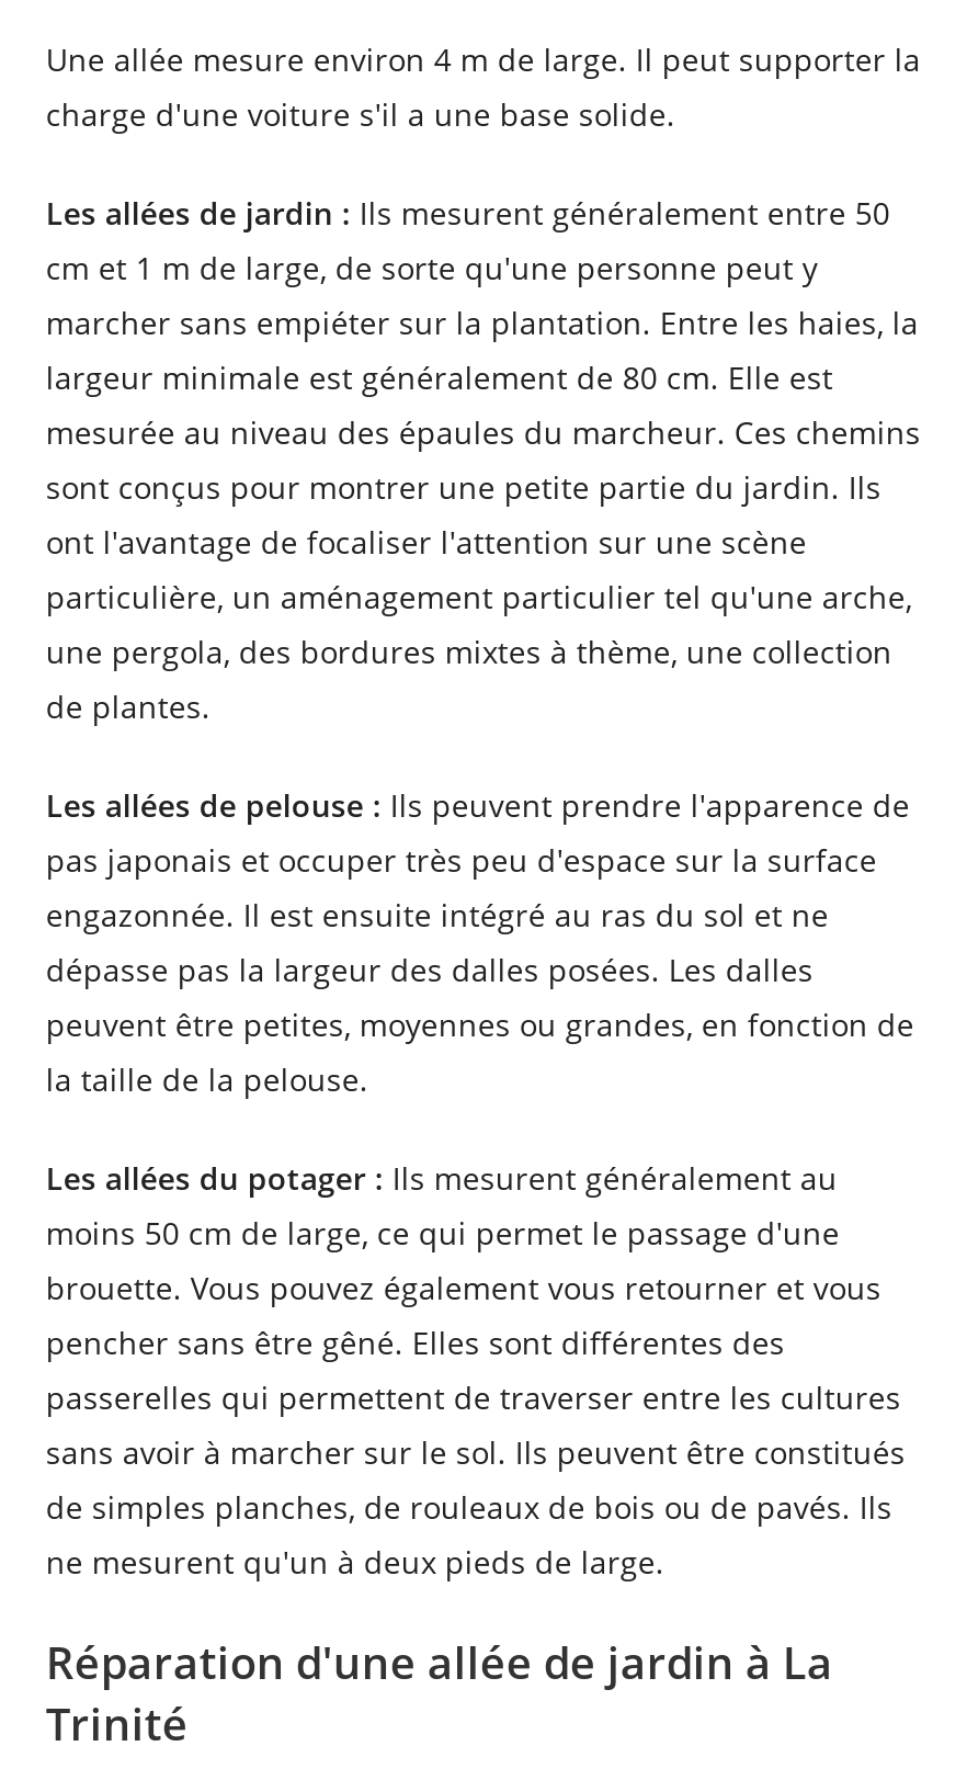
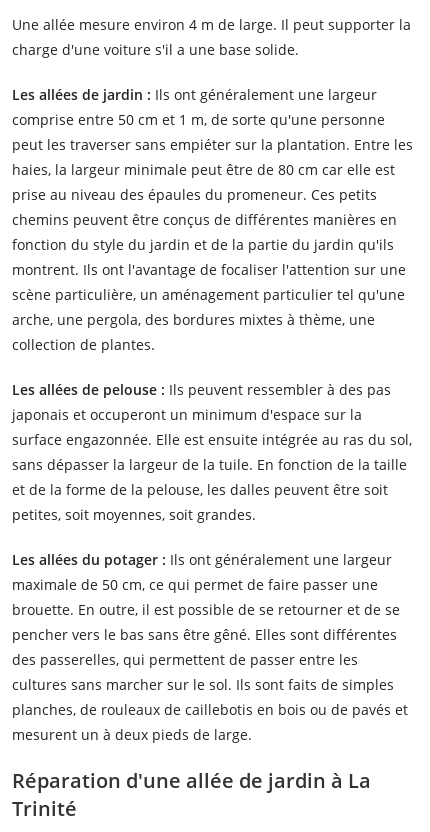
- Les allées de jardin : Ils mesurent généralement entre 50
- cm et 1 m de large, de sorte qu'une personne peut y
- marcher sans empiéter sur la plantation. Entre les haies, la
- largeur minimale est généralement de 80 cm. Elle est
- mesurée au niveau des épaules du marcheur. Ces chemins
- sont conçus pour montrer une petite partie du jardin. Ils
- ont l'avantage de focaliser l'attention sur une scène
- particulière, un aménagement particulier tel qu'une arche,
- une pergola, des bordures mixtes à thème, une collection
- de plantes.
+ Les allées de jardin : Ils ont généralement une largeur
+ comprise entre 50 cm et 1 m, de sorte qu'une personne
+ peut les traverser sans empiéter sur la plantation. Entre les
+ haies, la largeur minimale peut être de 80 cm car elle est
+ prise au niveau des épaules du promeneur. Ces petits
+ chemins peuvent être conçus de différentes manières en
+ fonction du style du jardin et de la partie du jardin qu'ils
+ montrent. Ils ont l'avantage de focaliser l'attention sur une
+ scène particulière, un aménagement particulier tel qu'une
+ arche, une pergola, des bordures mixtes à thème, une
+ collection de plantes.

- Les allées de pelouse : Ils peuvent prendre l'apparence de
- pas japonais et occuper très peu d'espace sur la surface
- engazonnée. Il est ensuite intégré au ras du sol et ne
- dépasse pas la largeur des dalles posées. Les dalles
- peuvent être petites, moyennes ou grandes, en fonction de
- la taille de la pelouse.
+ Les allées de pelouse : Ils peuvent ressembler à des pas
+ japonais et occuperont un minimum d'espace sur la
+ surface engazonnée. Elle est ensuite intégrée au ras du sol,
+ sans dépasser la largeur de la tuile. En fonction de la taille
+ et de la forme de la pelouse, les dalles peuvent être soit
+ petites, soit moyennes, soit grandes.

- Les allées du potager : Ils mesurent généralement au
- moins 50 cm de large, ce qui permet le passage d'une
- brouette. Vous pouvez également vous retourner et vous
- pencher sans être gêné. Elles sont différentes des
- passerelles qui permettent de traverser entre les cultures
- sans avoir à marcher sur le sol. Ils peuvent être constitués
- de simples planches, de rouleaux de bois ou de pavés. Ils
- ne mesurent qu'un à deux pieds de large.
+ Les allées du potager : Ils ont généralement une largeur
+ maximale de 50 cm, ce qui permet de faire passer une
+ brouette. En outre, il est possible de se retourner et de se
+ pencher vers le bas sans être gêné. Elles sont différentes
+ des passerelles, qui permettent de passer entre les
+ cultures sans marcher sur le sol. Ils sont faits de simples
+ planches, de rouleaux de caillebotis en bois ou de pavés et
+ mesurent un à deux pieds de large.
